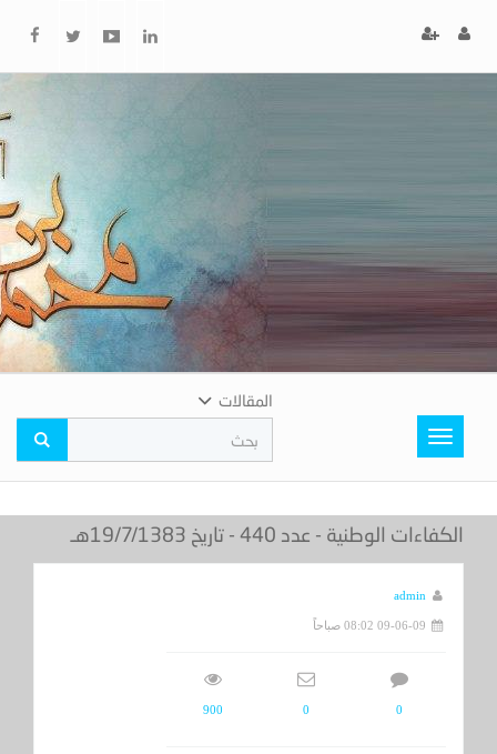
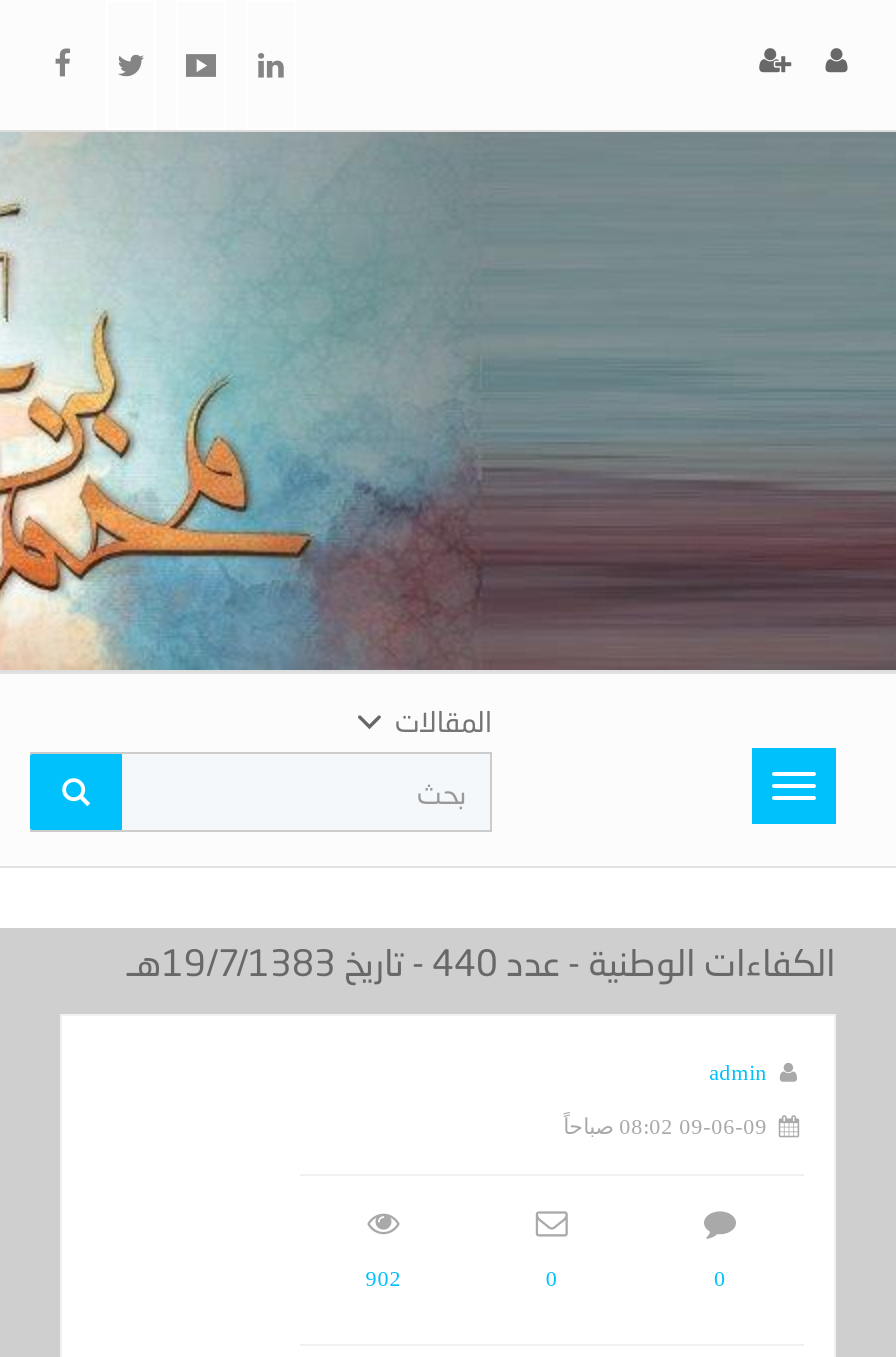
- 900
+ 902
